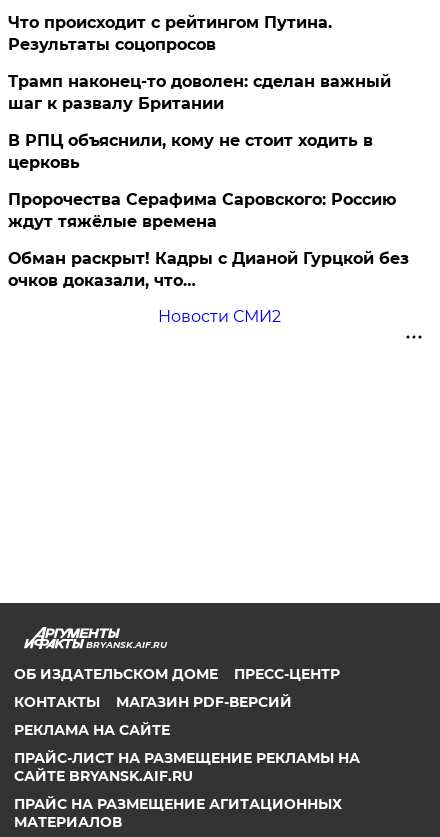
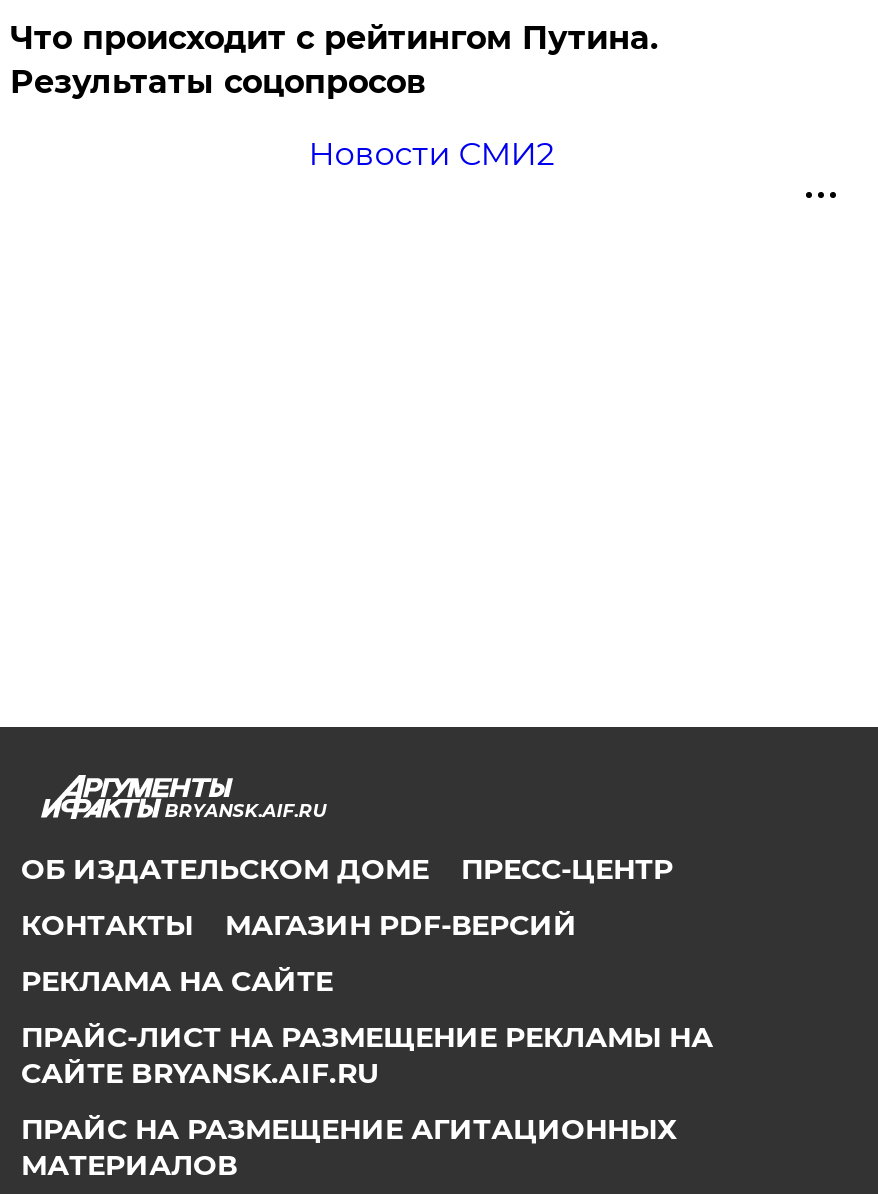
- Трамп наконец-то доволен: сделан важный
- шаг к развалу Британии
- В РПЦ объяснили, кому не стоит ходить в
- церковь
- Пророчества Серафима Саровского: Россию
- ждут тяжёлые времена
- Обман раскрыт! Кадры с Дианой Гурцкой без
- очков доказали, что…
